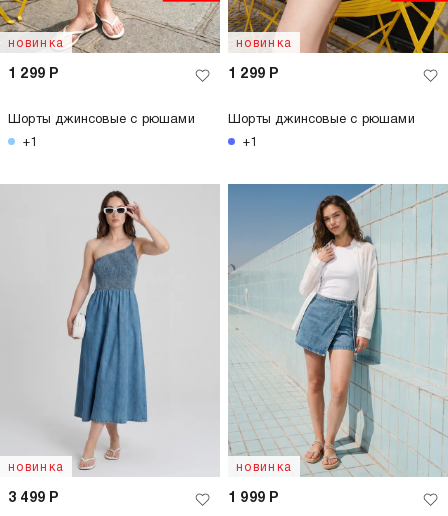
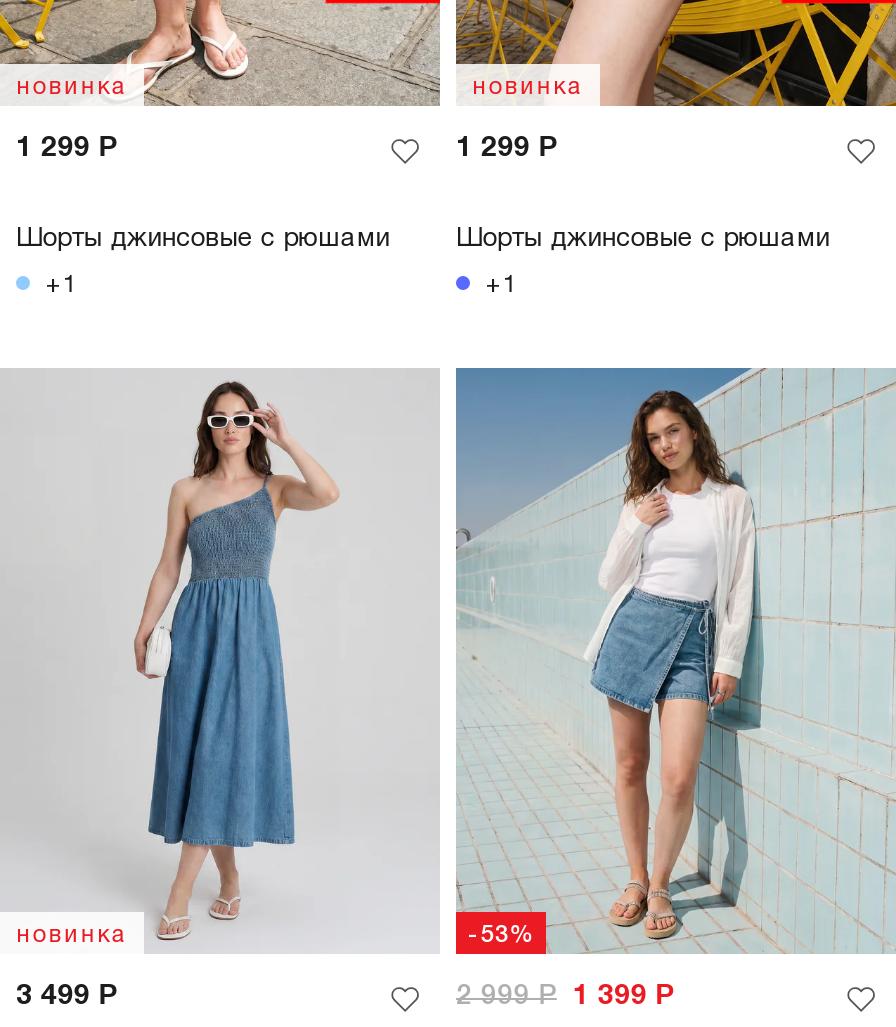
- новинка
+ -53%

- 1 999 Р
+ 2 999Р
+ 1 399 Р
